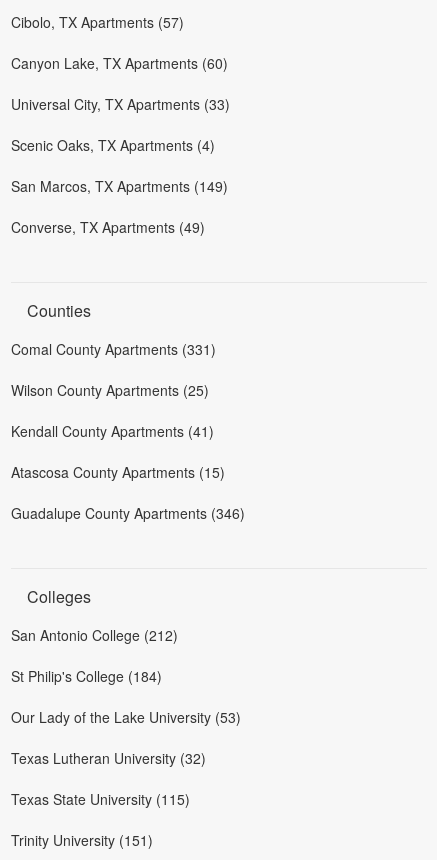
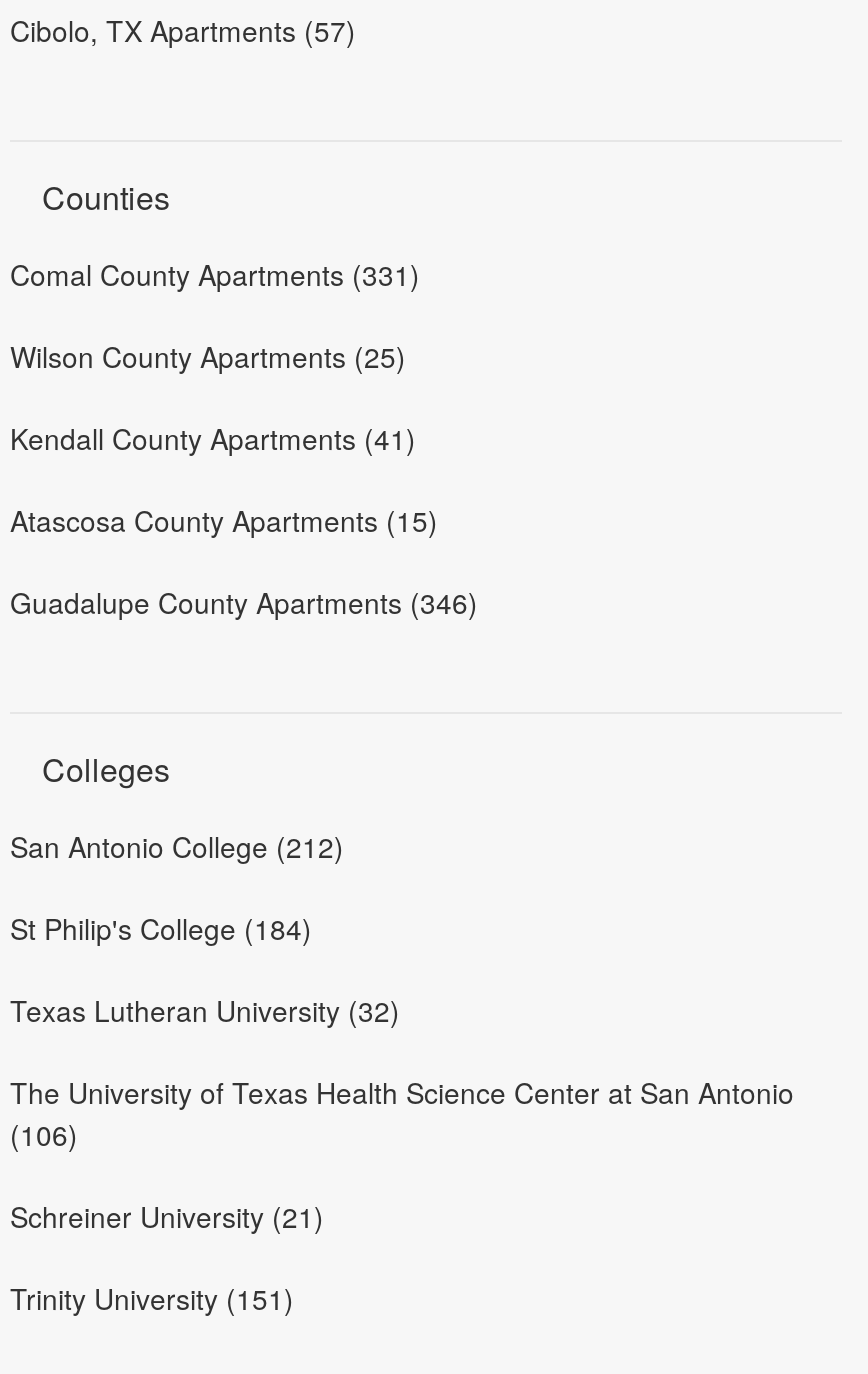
- Canyon Lake, TX Apartments (60)
- Universal City, TX Apartments (33)
- Scenic Oaks, TX Apartments (4)
- San Marcos, TX Apartments (149)
- Converse, TX Apartments (49)

moved up: Counties | Comal County Apartments (331) | Wilson County Apartments (25) | ... | San Antonio College (212) | St Philip's College (184)

- Our Lady of the Lake University (53)

moved up: Texas Lutheran University (32)

- Texas State University (115)
+ The University of Texas Health Science Center at San Antonio
+ (106)
+ Schreiner University (21)
